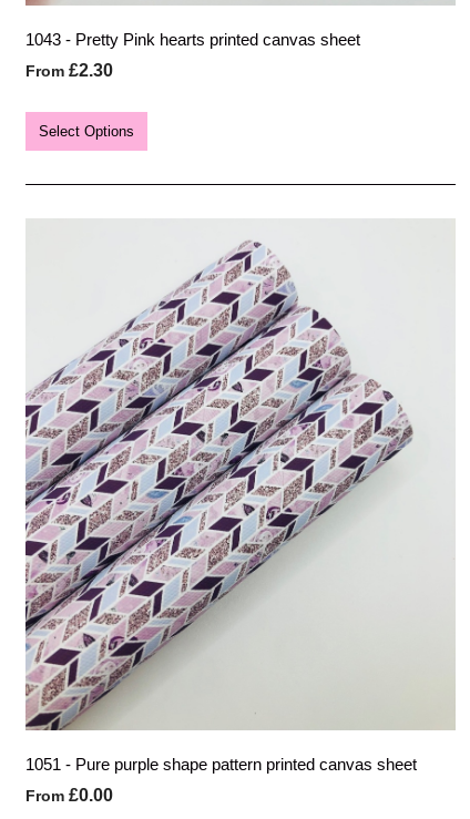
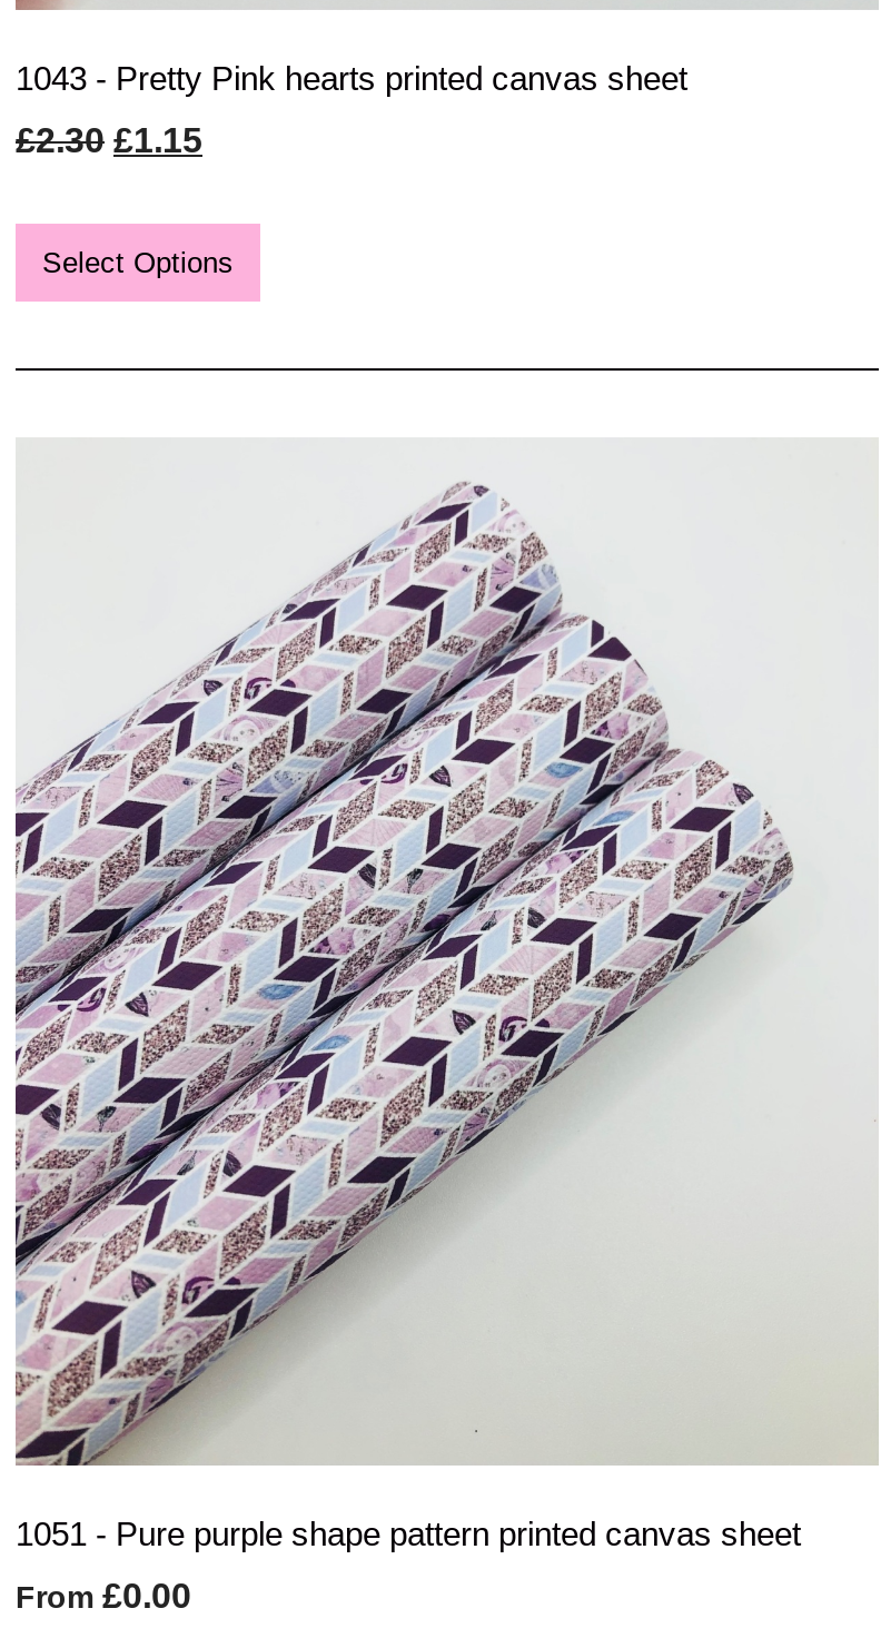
- From £2.30
+ £2.30 £1.15
